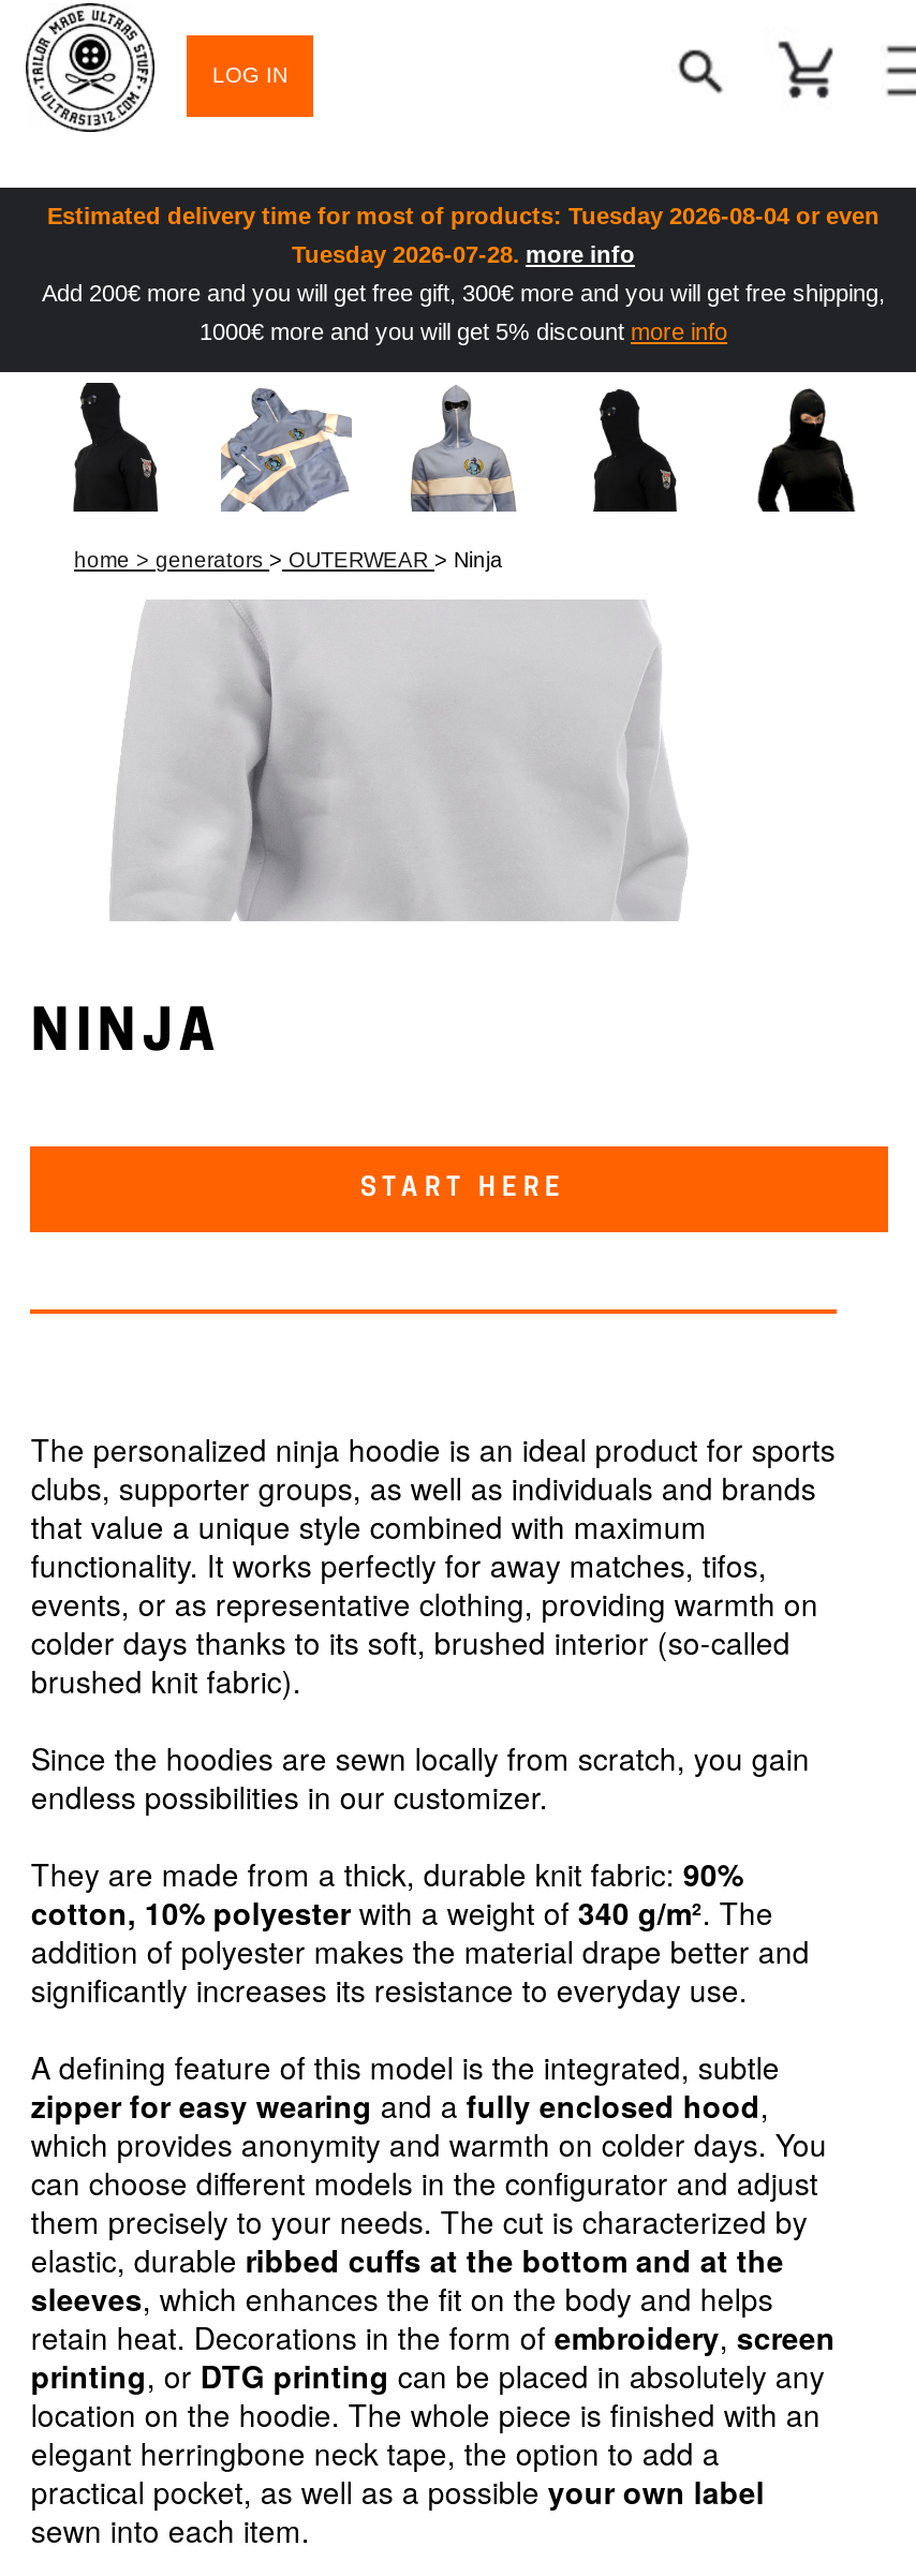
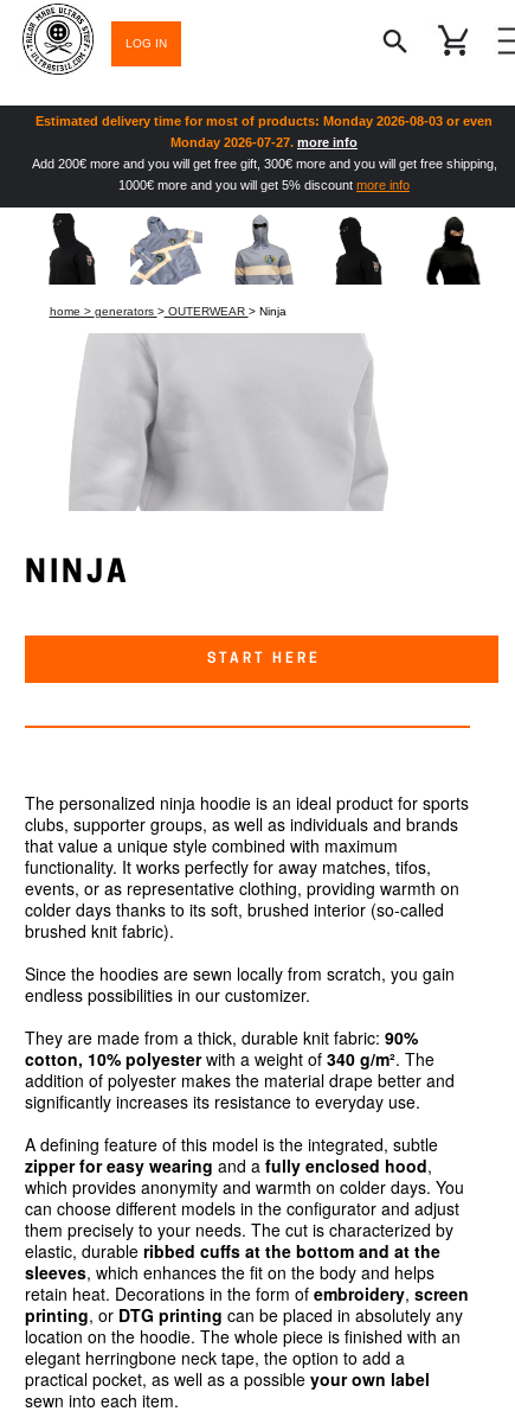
- Estimated delivery time for most of products: Tuesday 2026-08-04 or even
+ Estimated delivery time for most of products: Monday 2026-08-03 or even

- Tuesday 2026-07-28. more info
+ Monday 2026-07-27. more info
